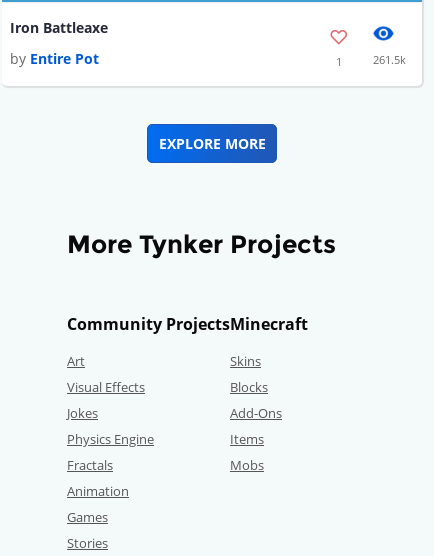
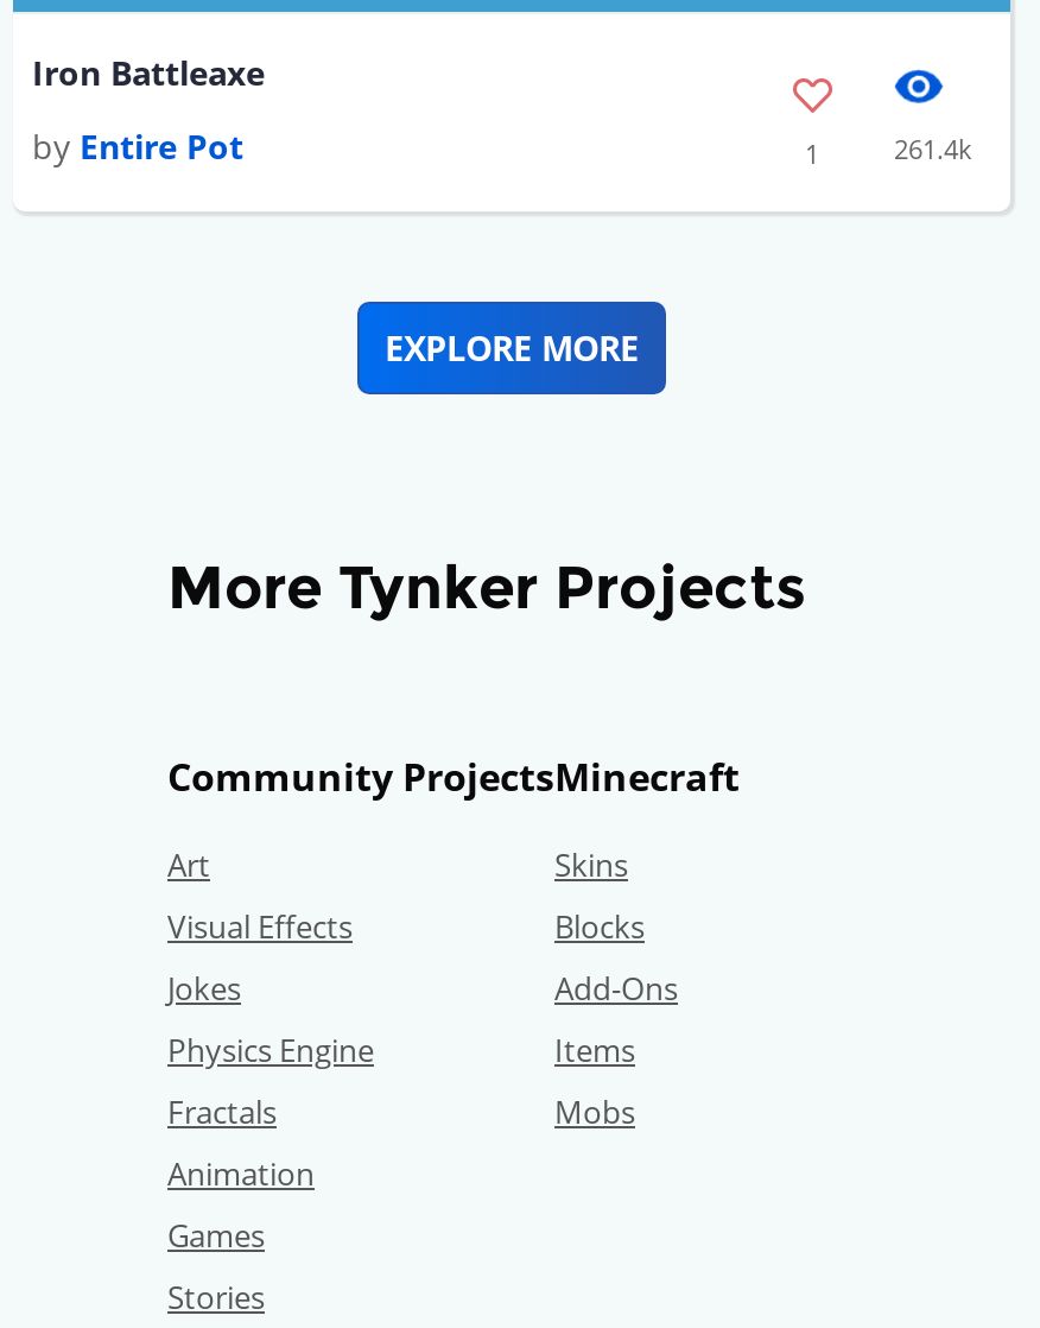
- 261.5k
+ 261.4k
